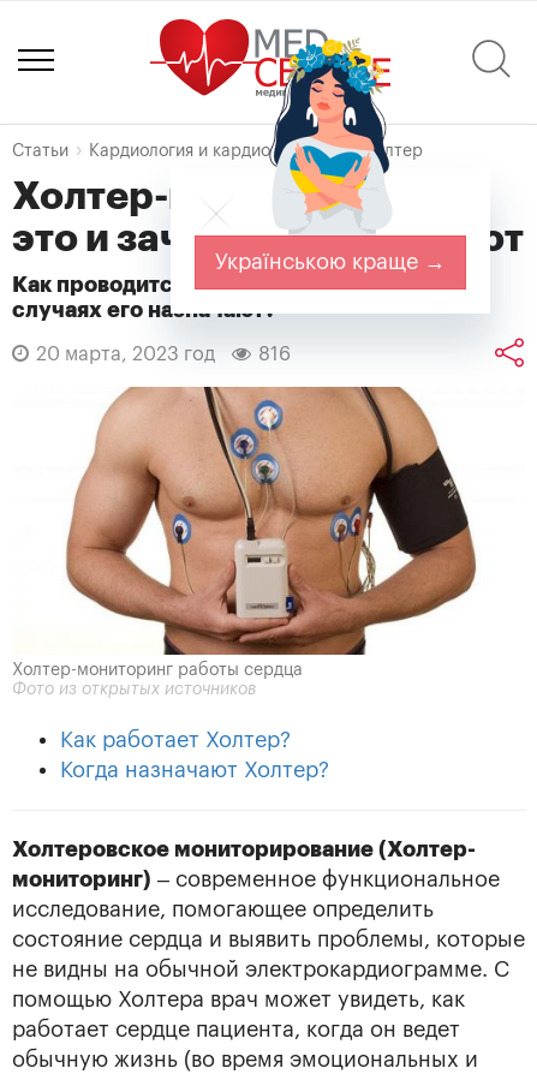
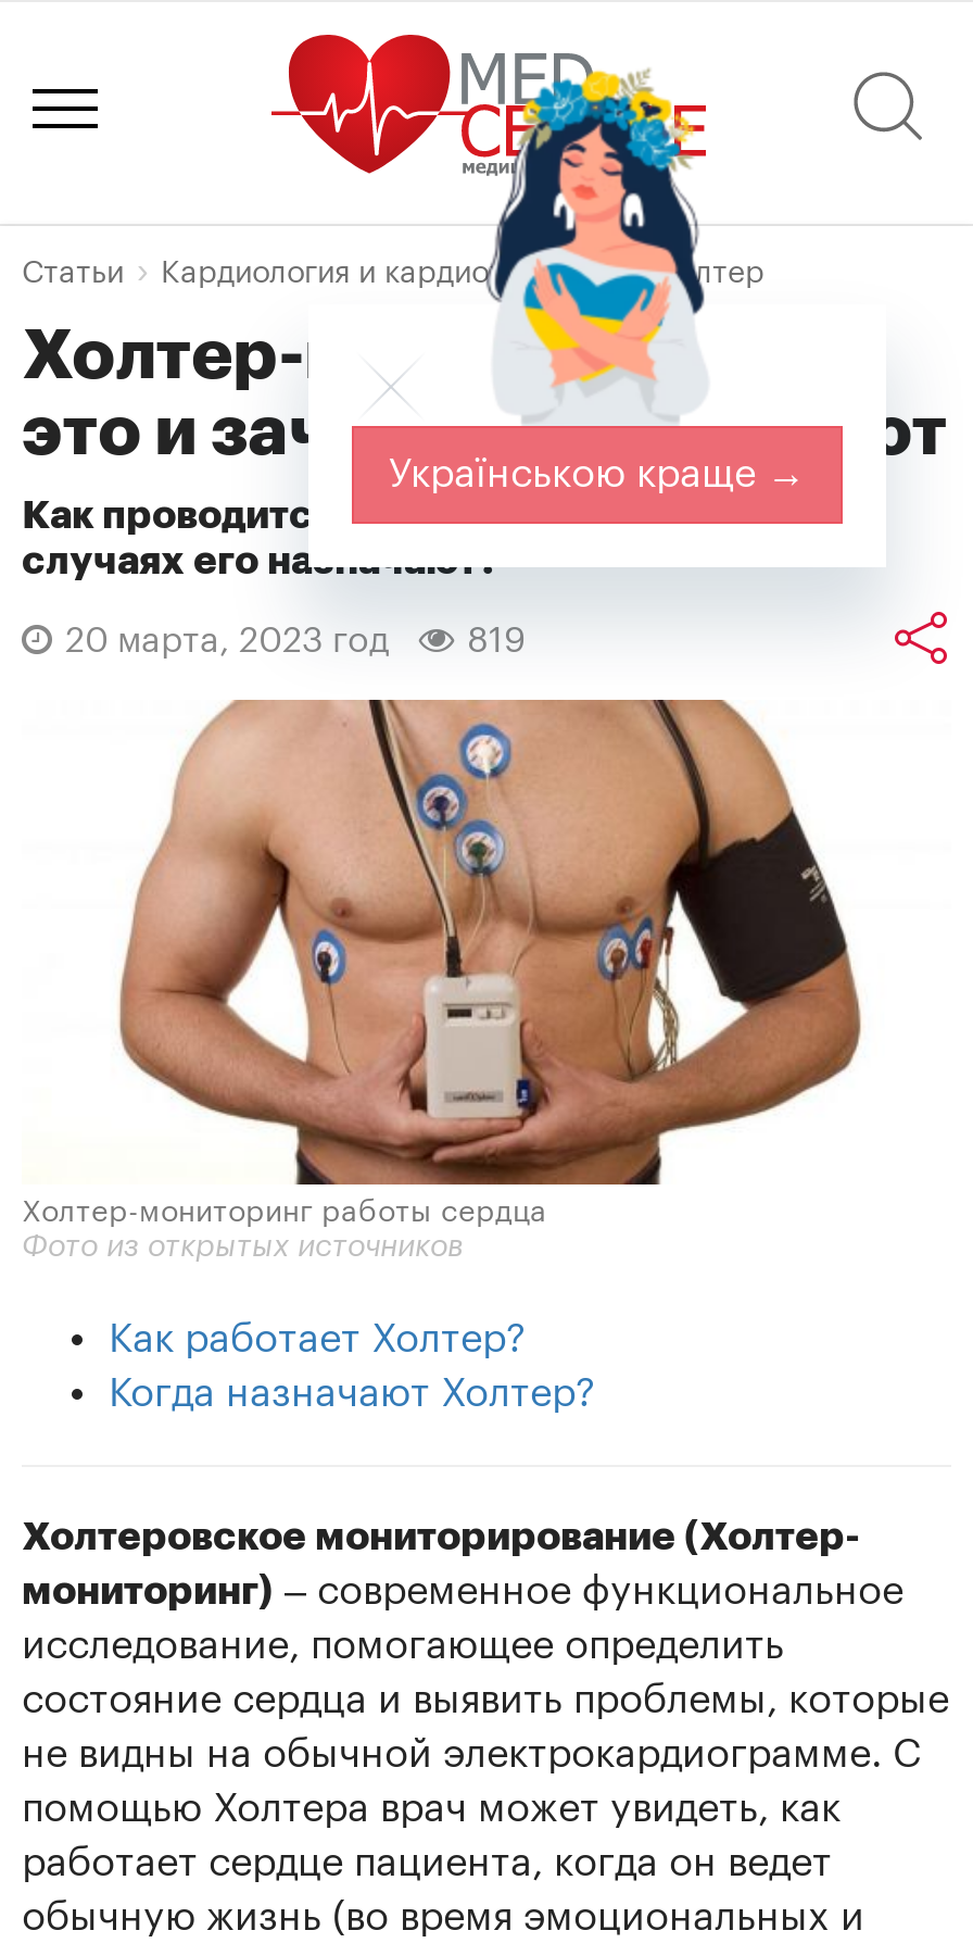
- 20 марта, 2023 год 816
+ 20 марта, 2023 год 819
